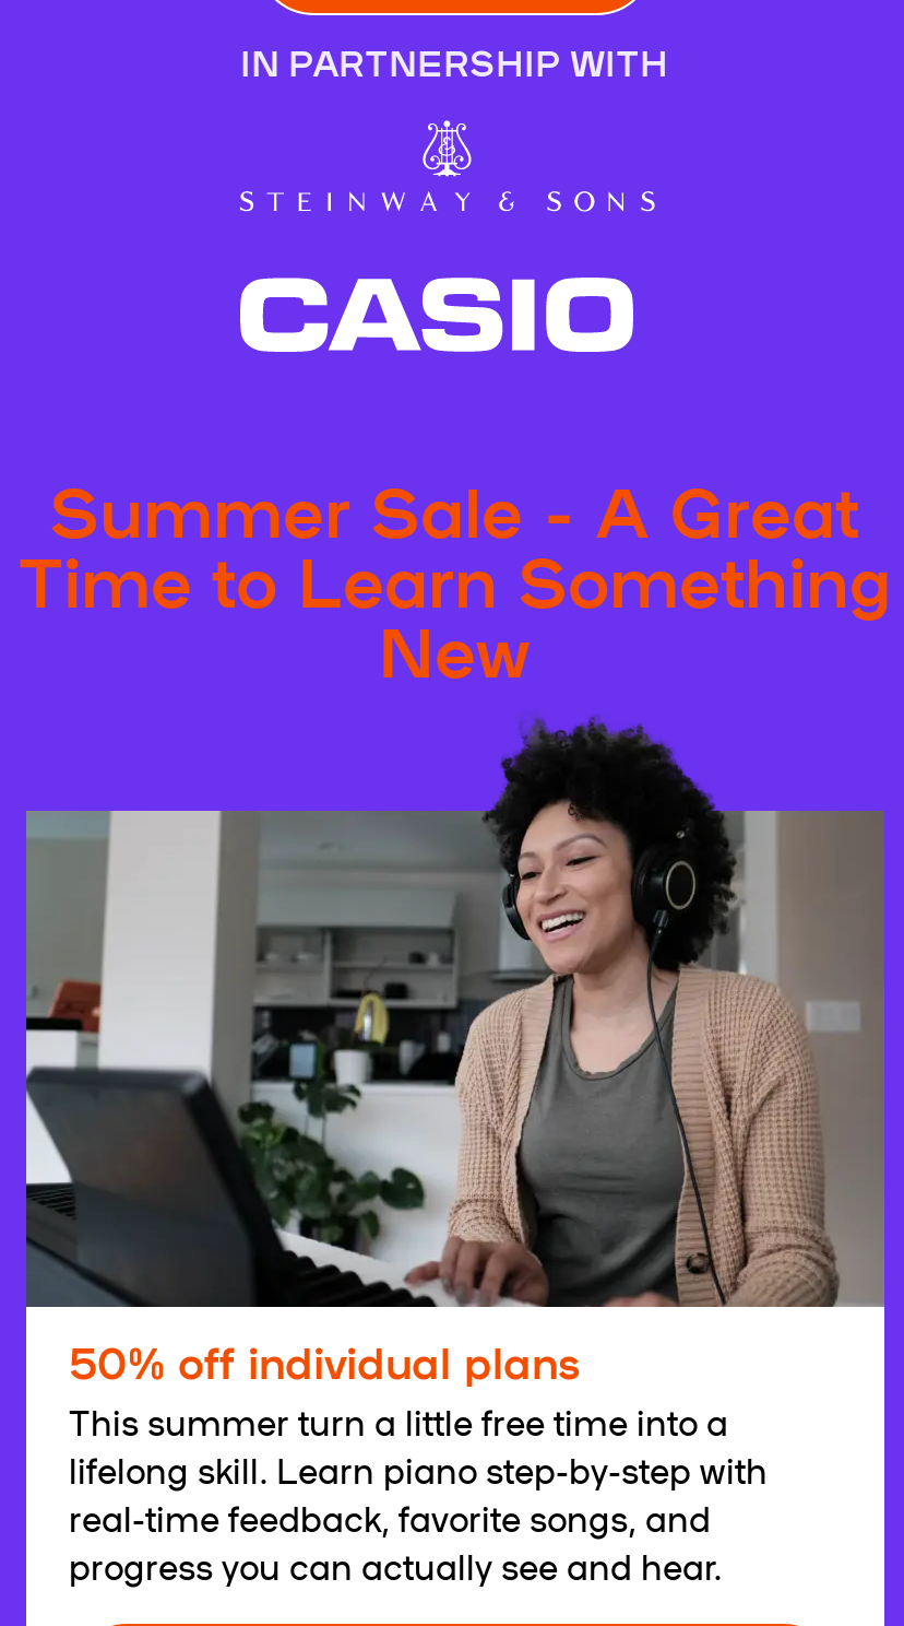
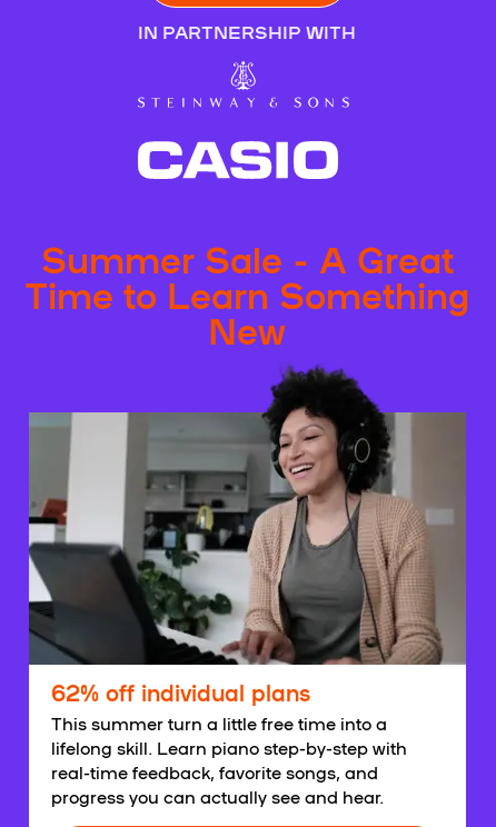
- 50% off individual plans
+ 62% off individual plans
